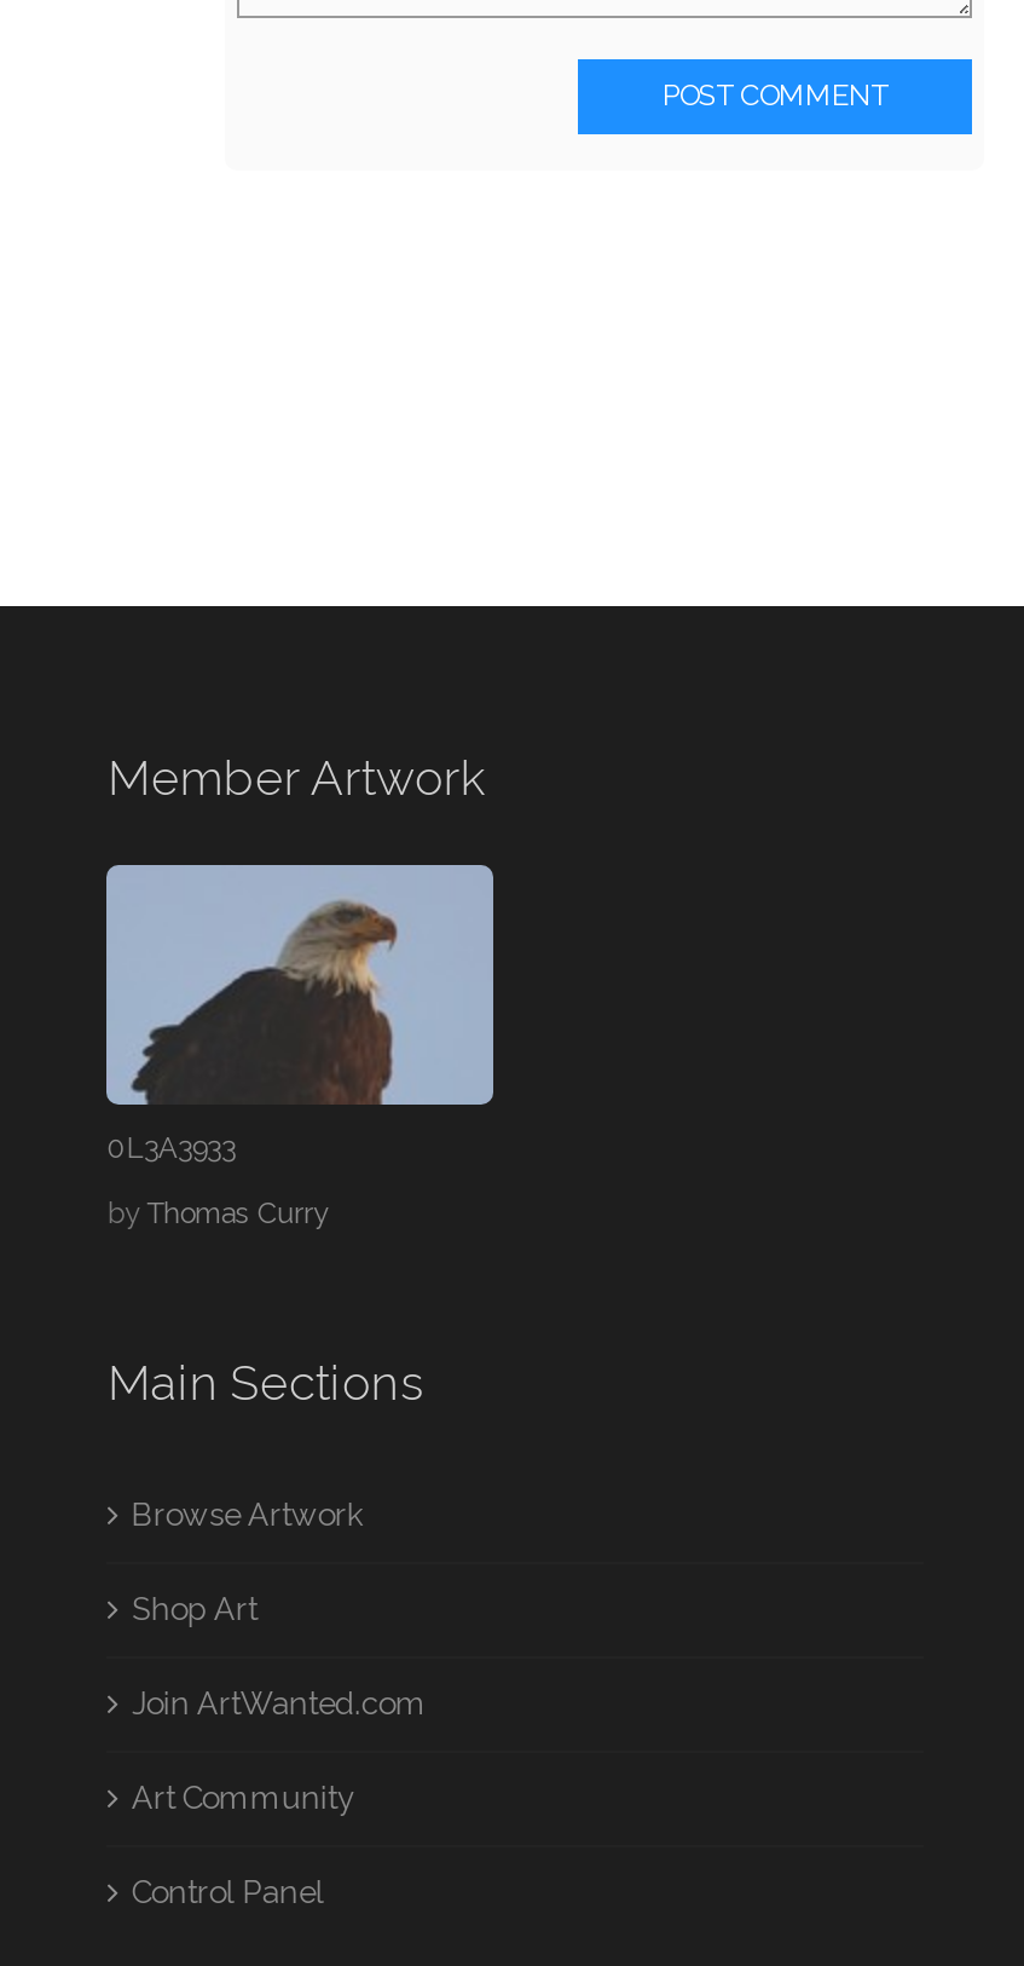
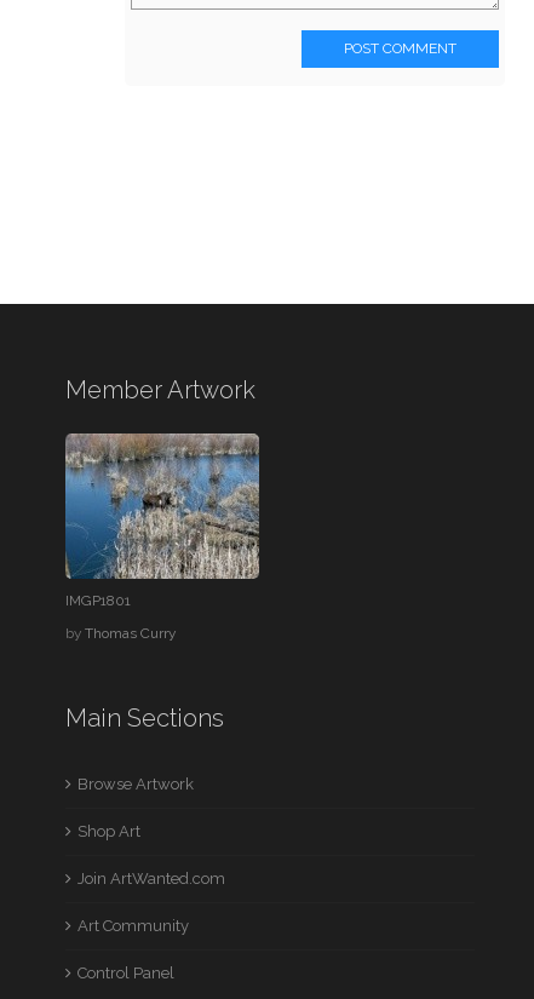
- [image]
- 0L3A3933
+ [image]
+ IMGP1801
